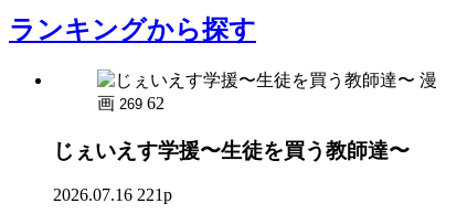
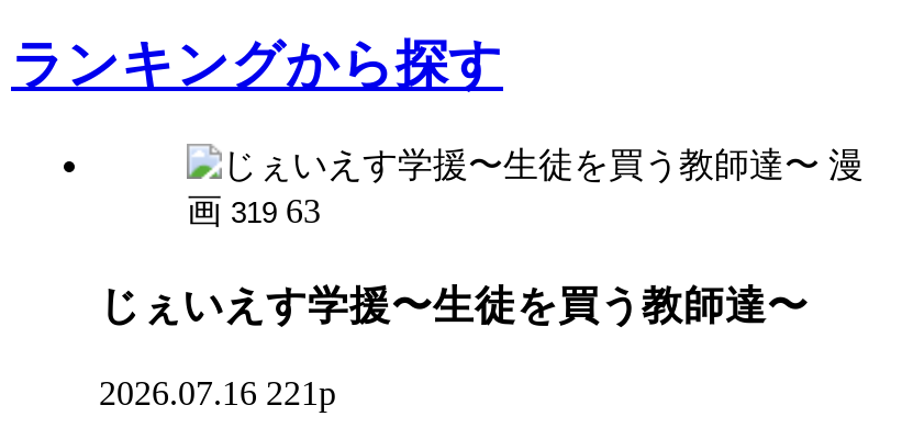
- 画 269 62
+ 画 319 63
